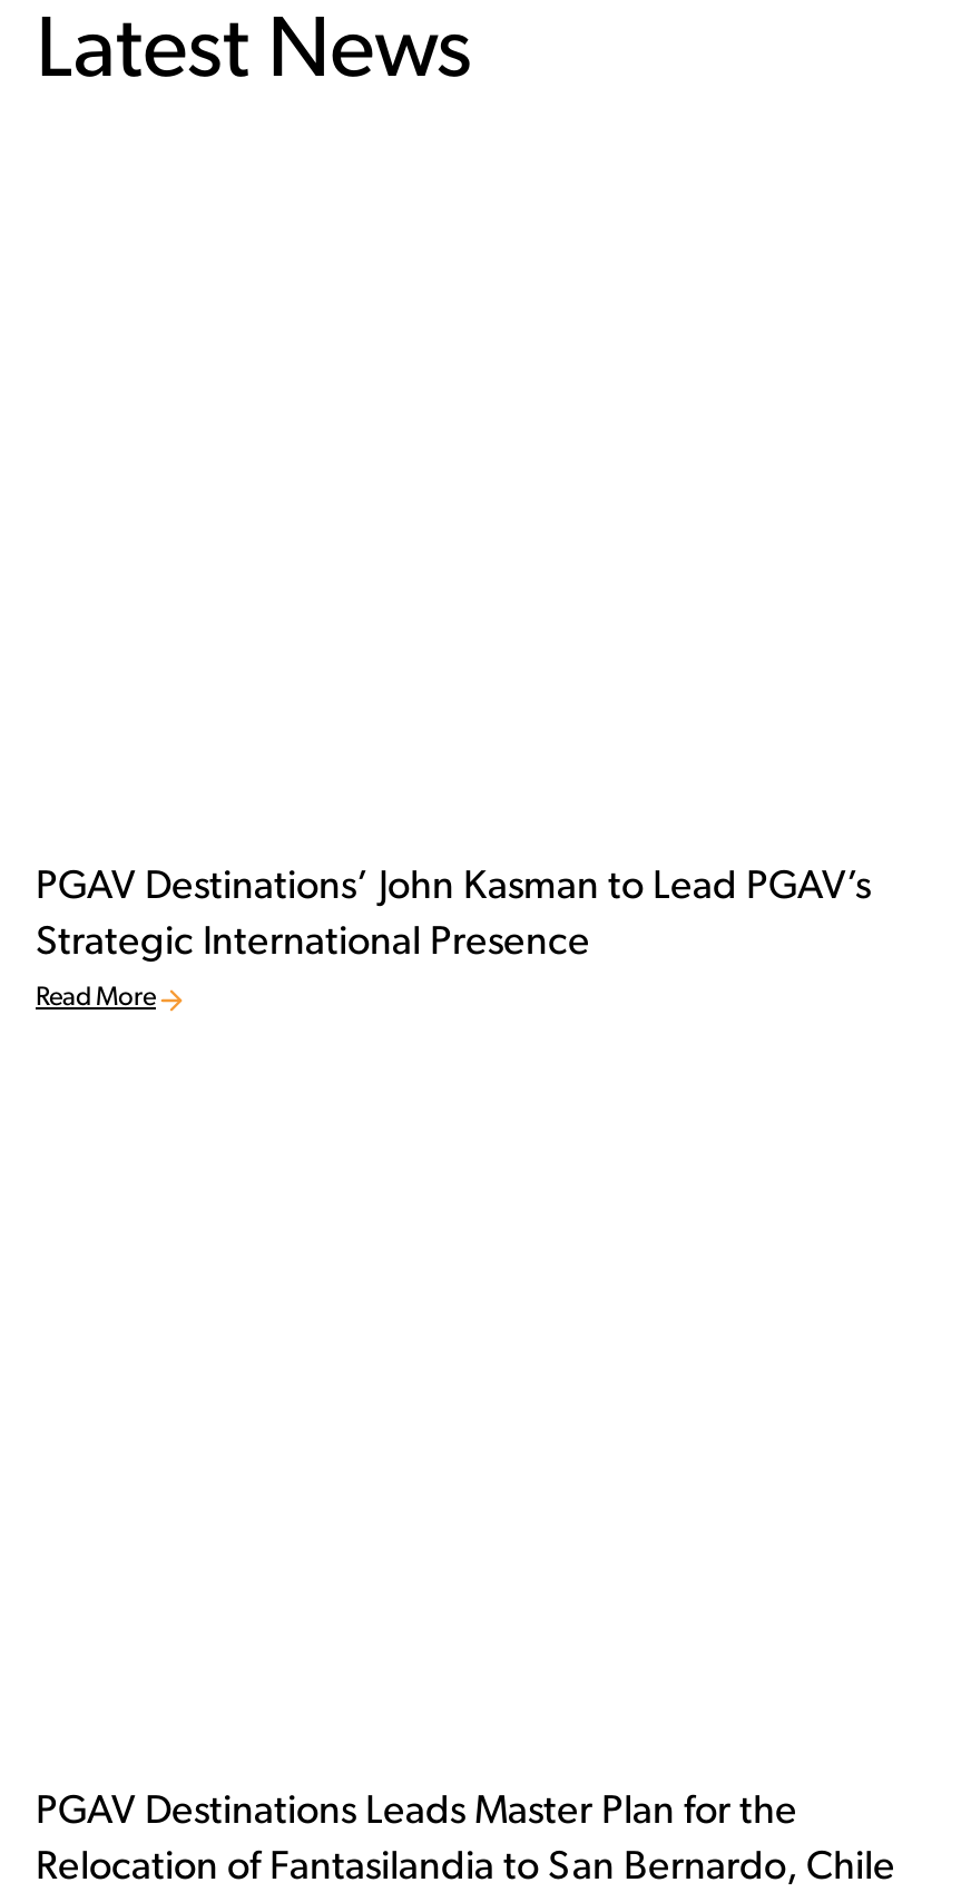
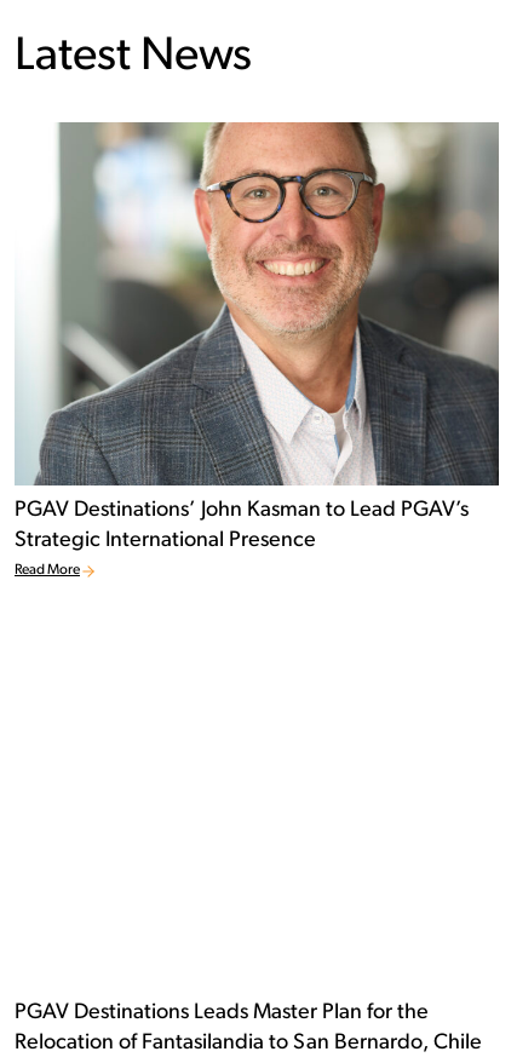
+ [image]
